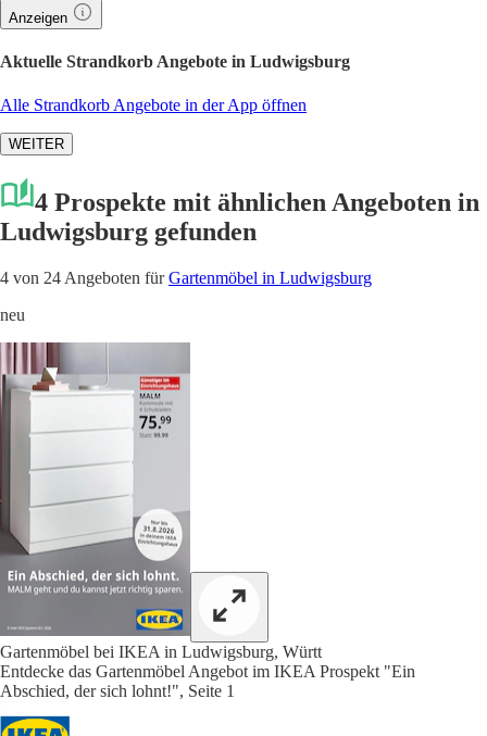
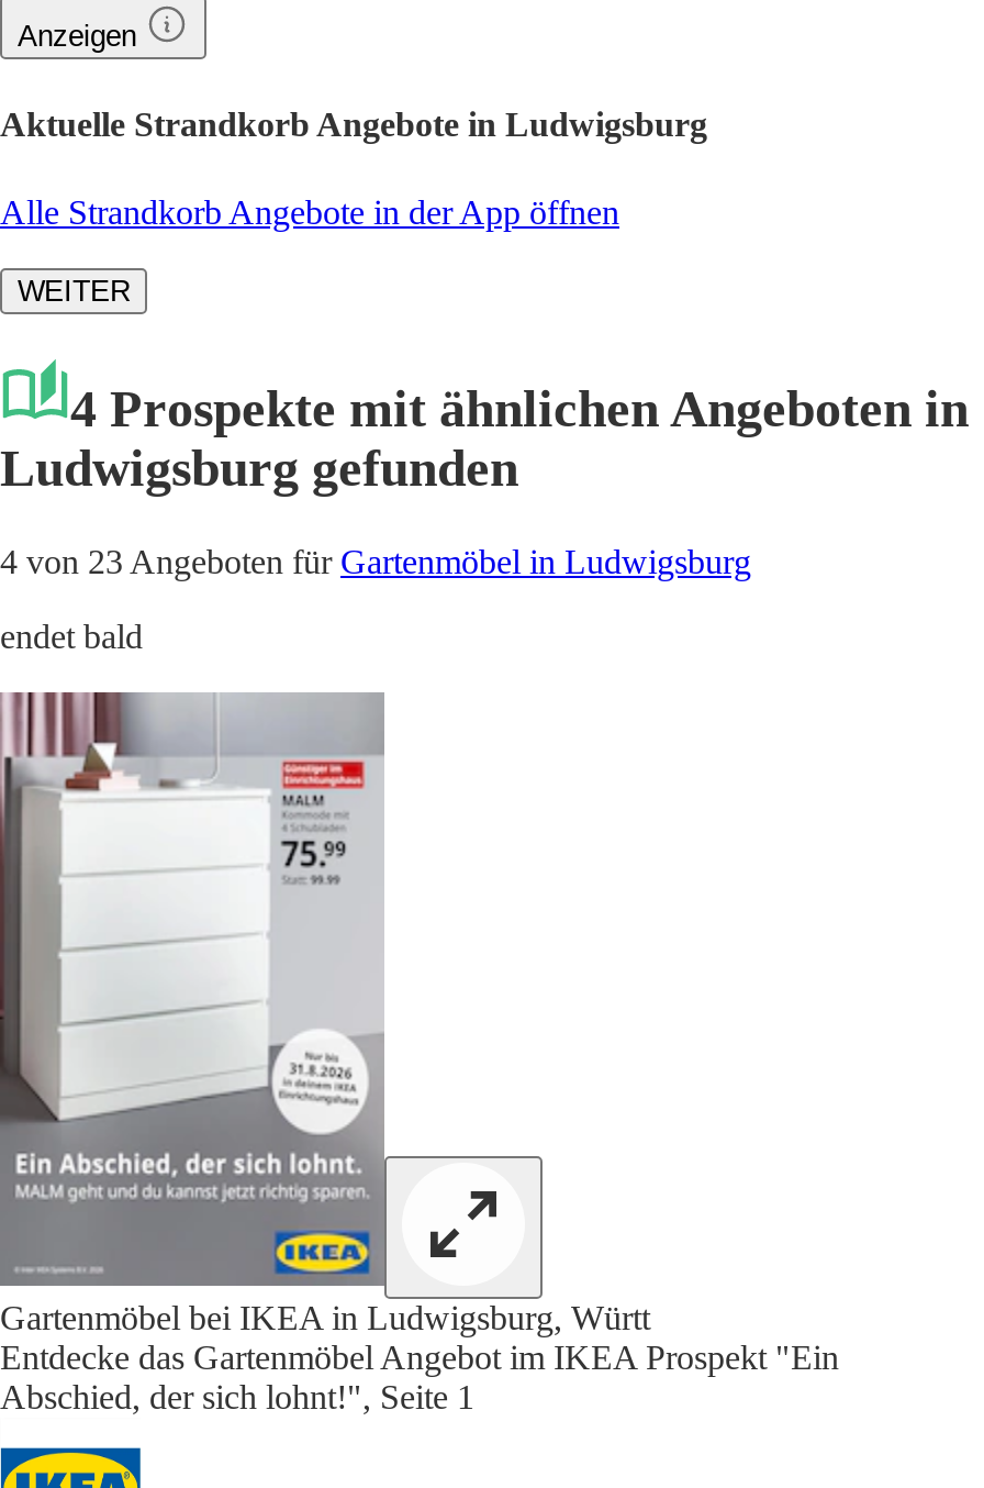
- 4 von 24 Angeboten für Gartenmöbel in Ludwigsburg
+ 4 von 23 Angeboten für Gartenmöbel in Ludwigsburg

- neu
+ endet bald
